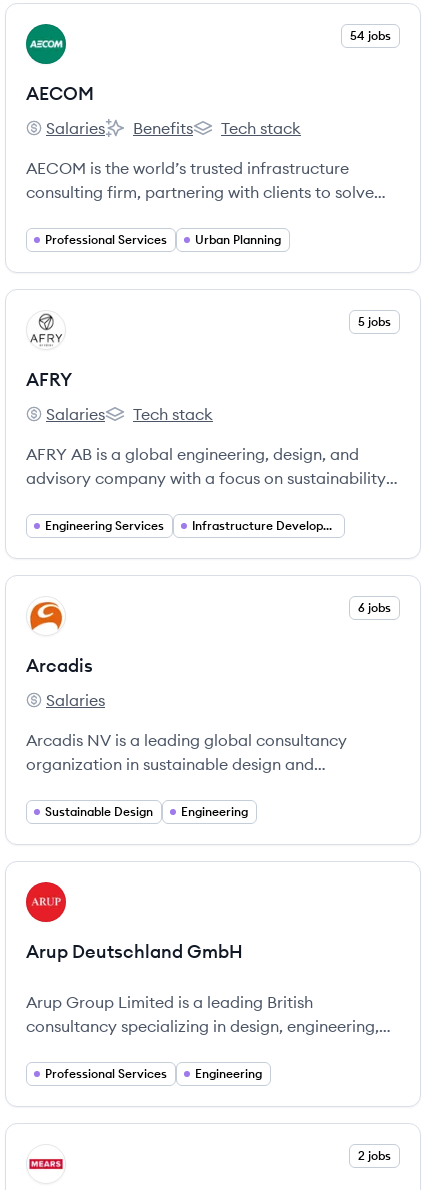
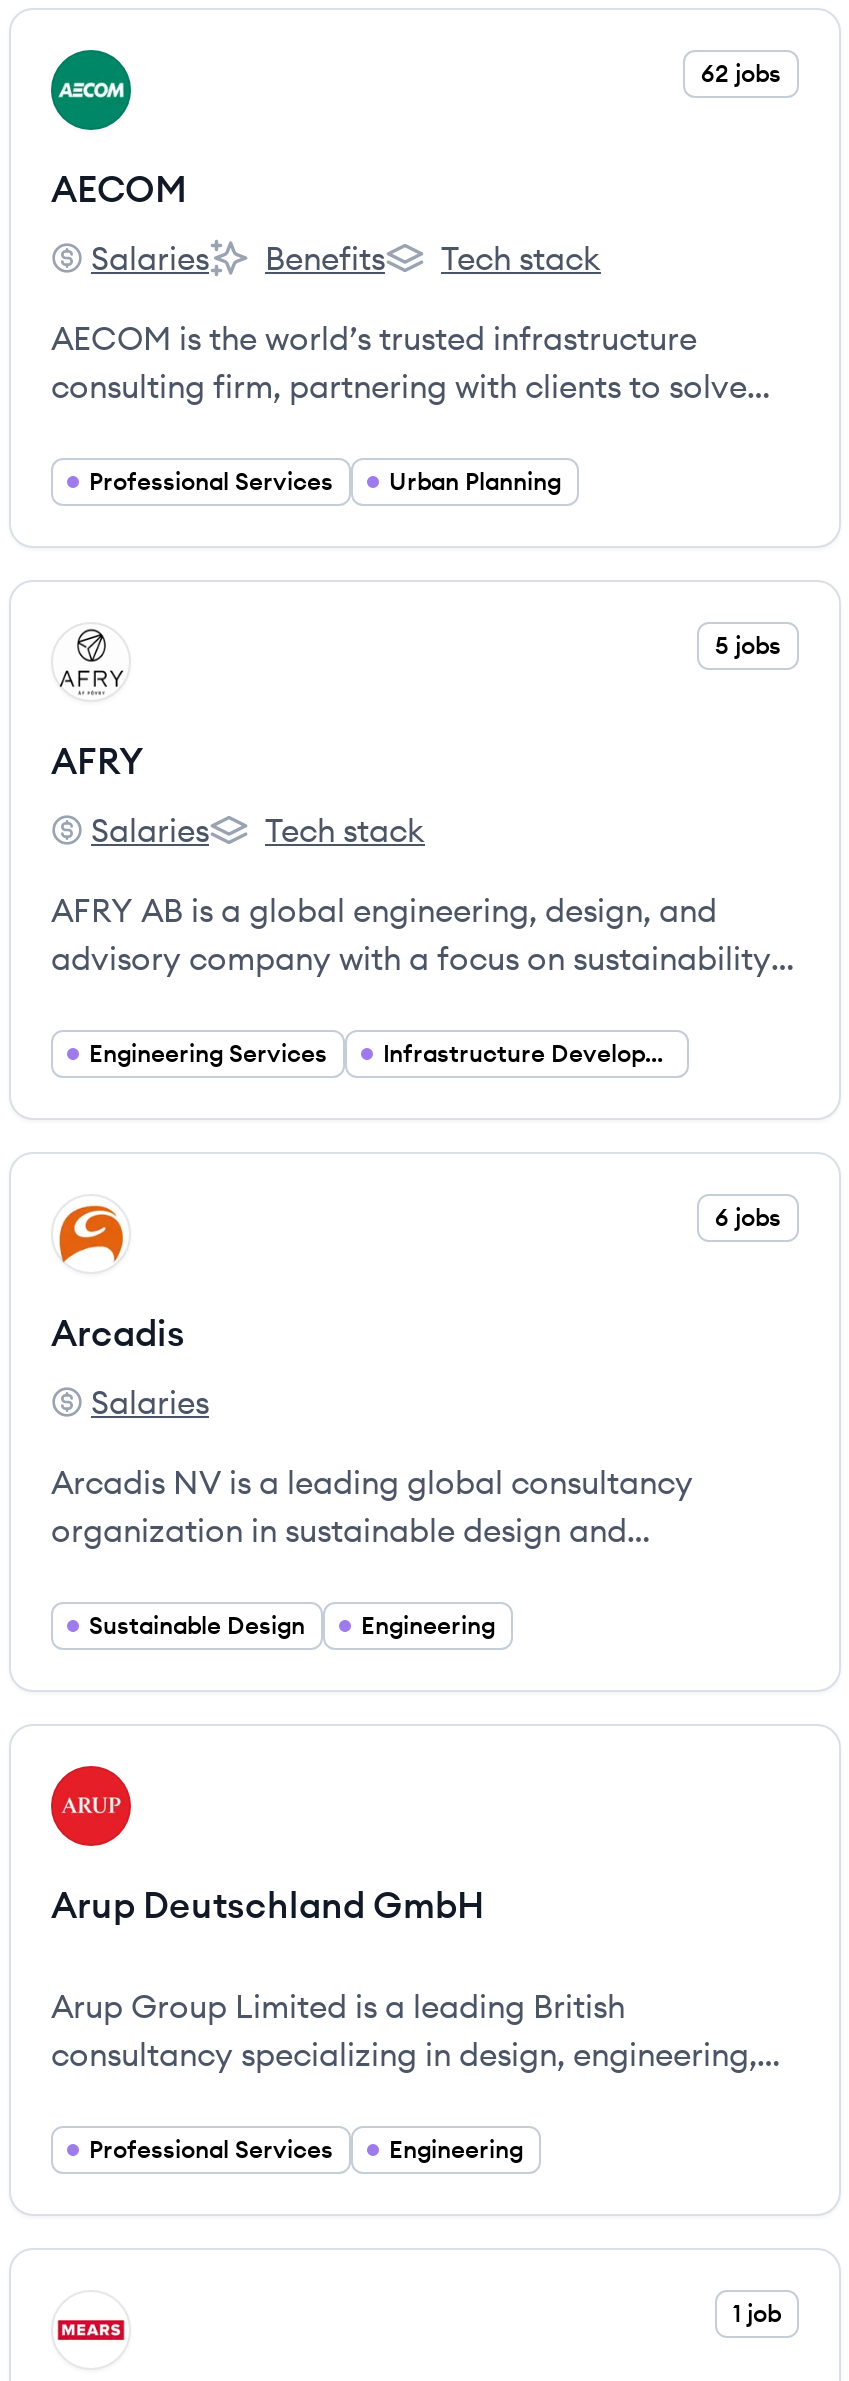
- 54 jobs
+ 62 jobs

- 2 jobs
+ 1 job
